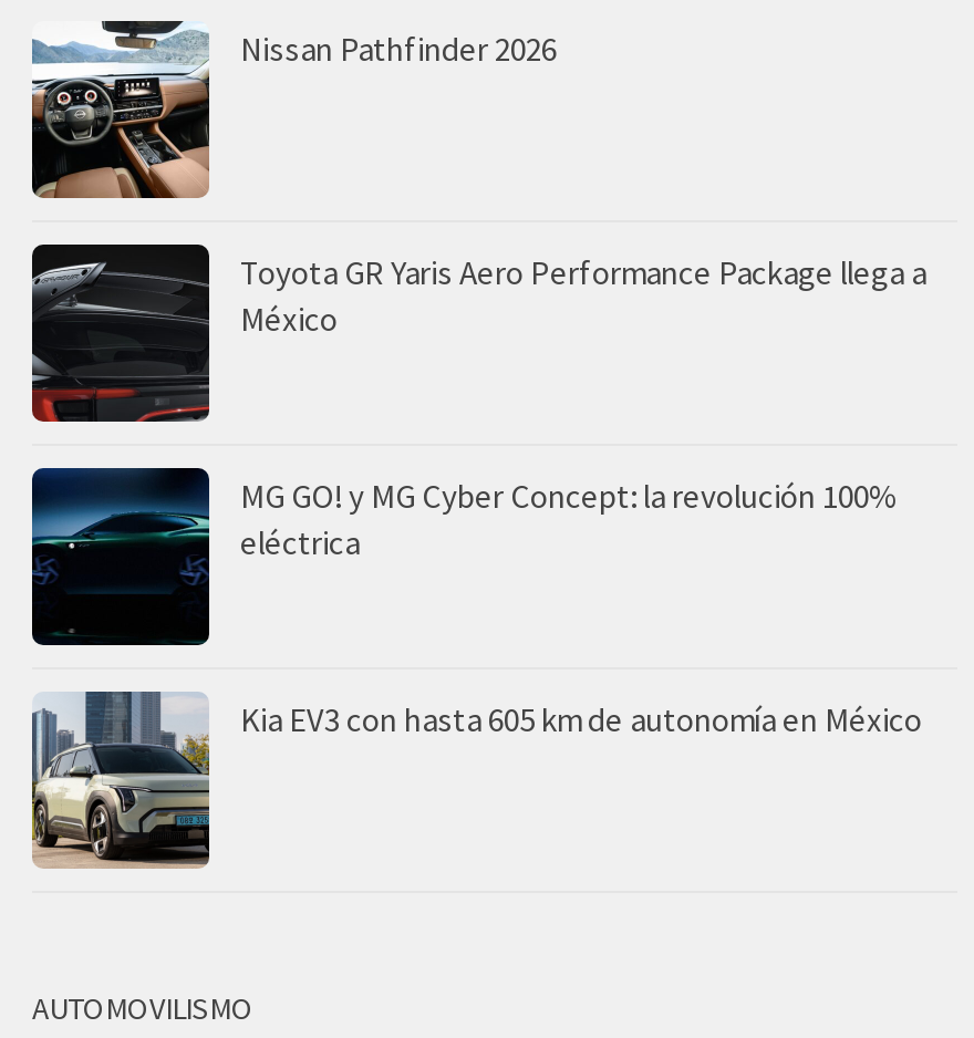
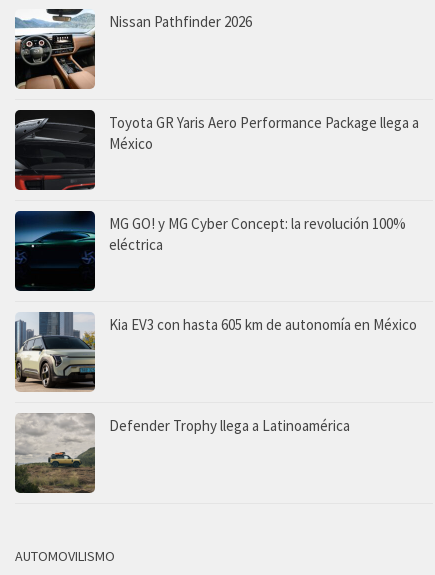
+ [image]
+ Defender Trophy llega a Latinoamérica
